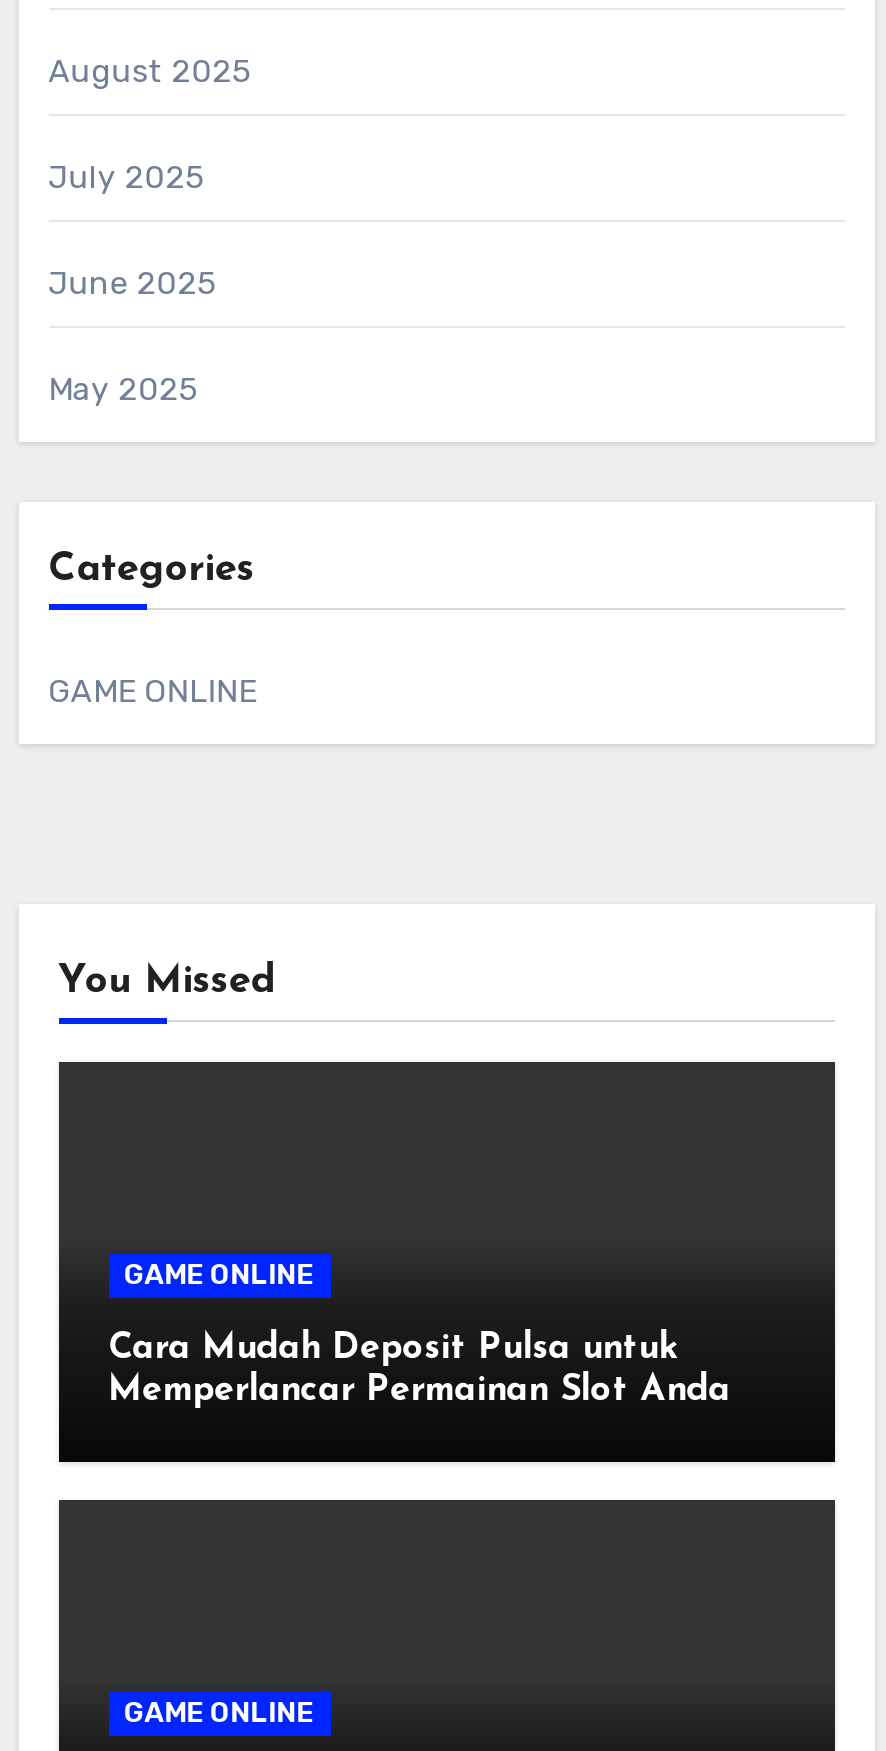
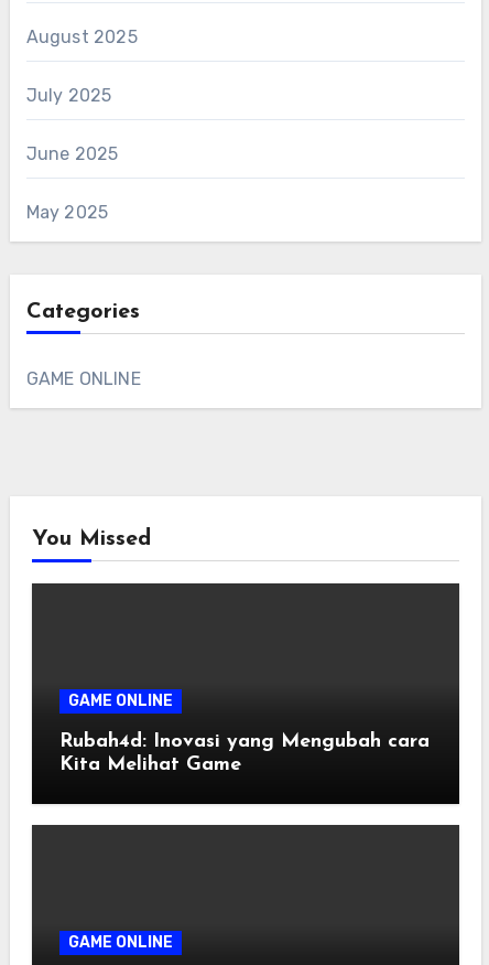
- Cara Mudah Deposit Pulsa untuk
- Memperlancar Permainan Slot Anda
+ Rubah4d: Inovasi yang Mengubah cara
+ Kita Melihat Game
